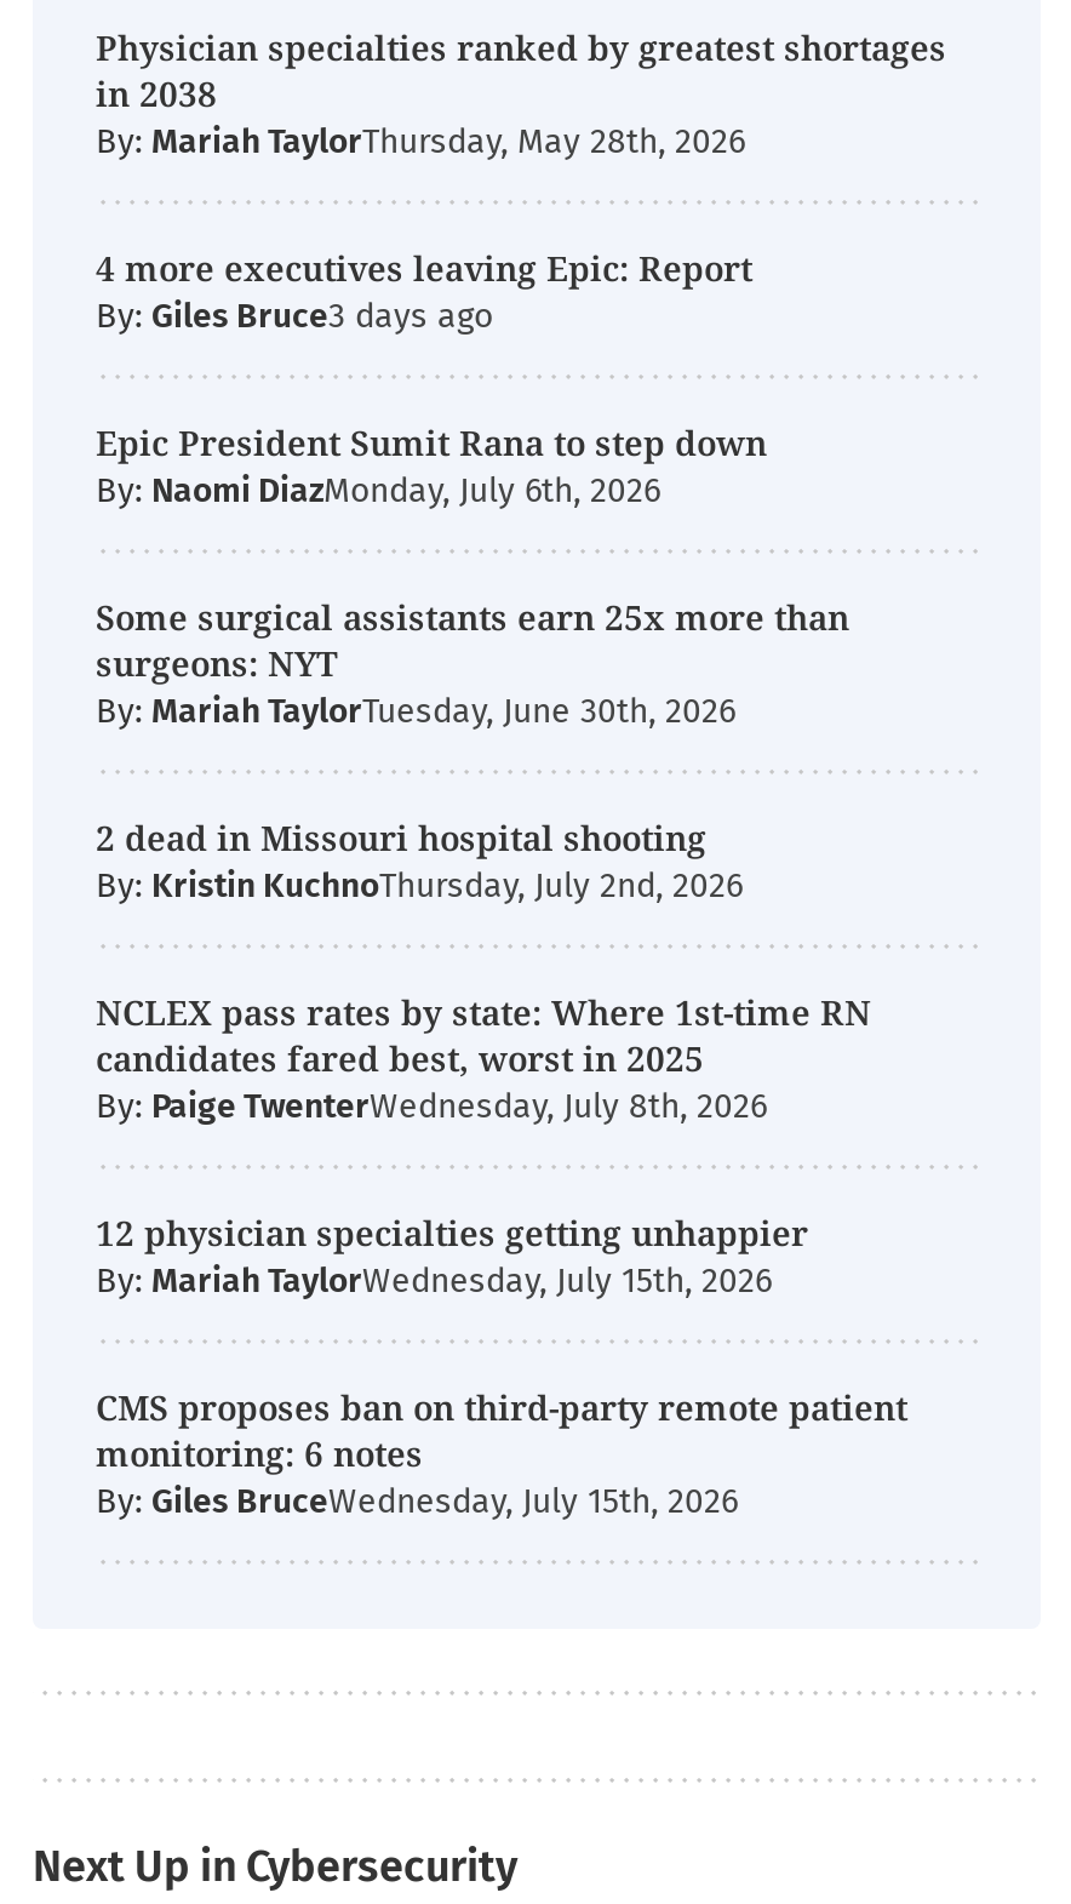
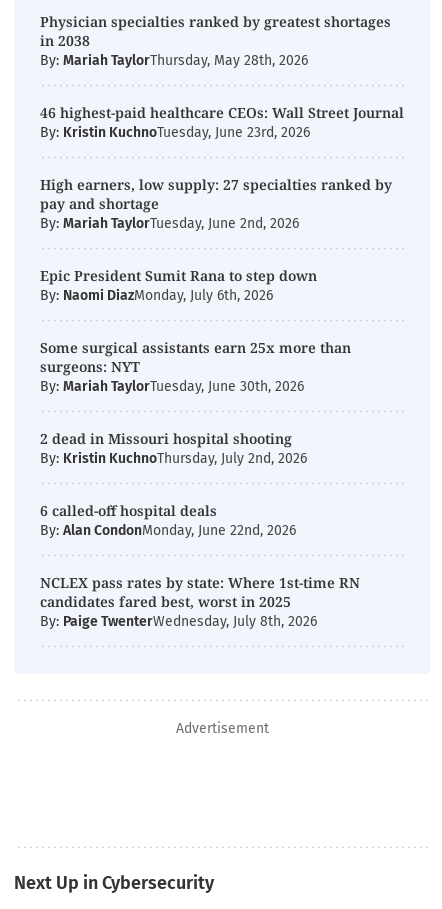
- 4 more executives leaving Epic: Report
- By: Giles Bruce
+ 46 highest-paid healthcare CEOs: Wall Street Journal
+ By: Kristin KuchnoTuesday, June 23rd, 2026
+ High earners, low supply: 27 specialties ranked by
+ pay and shortage
+ By: Mariah TaylorTuesday, June 2nd, 2026

+ 6 called-off hospital deals
+ By: Alan CondonMonday, June 22nd, 2026

moved down: NCLEX pass rates by state: Where 1st-time RN | candidates fared best, worst in 2025 | By: Paige TwenterWednesday, July 8th, 2026

- 12 physician specialties getting unhappier
- By: Mariah TaylorWednesday, July 15th, 2026
- CMS proposes ban on third-party remote patient
- monitoring: 6 notes
- By: Giles BruceWednesday, July 15th, 2026
+ Advertisement
